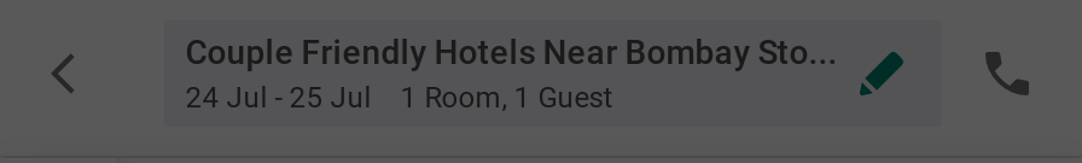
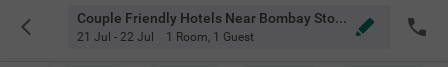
- 24 Jul - 25 Jul 1 Room, 1 Guest
+ 21 Jul - 22 Jul 1 Room, 1 Guest
